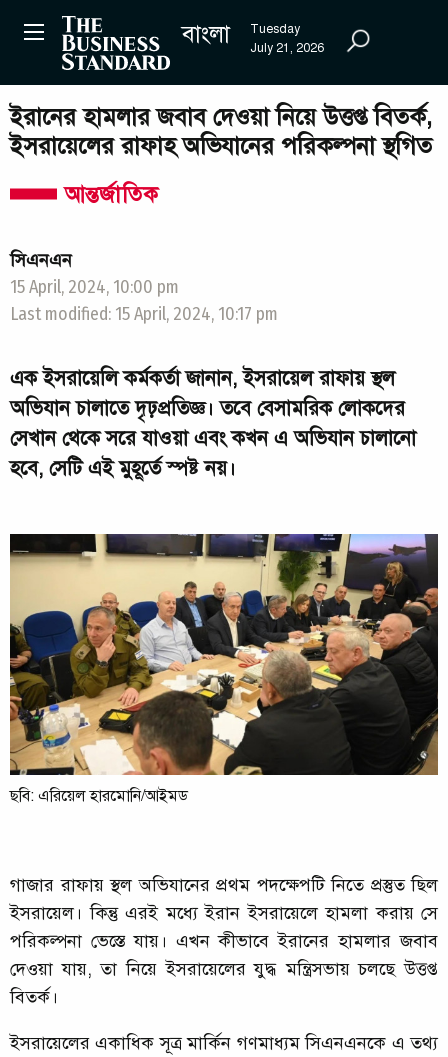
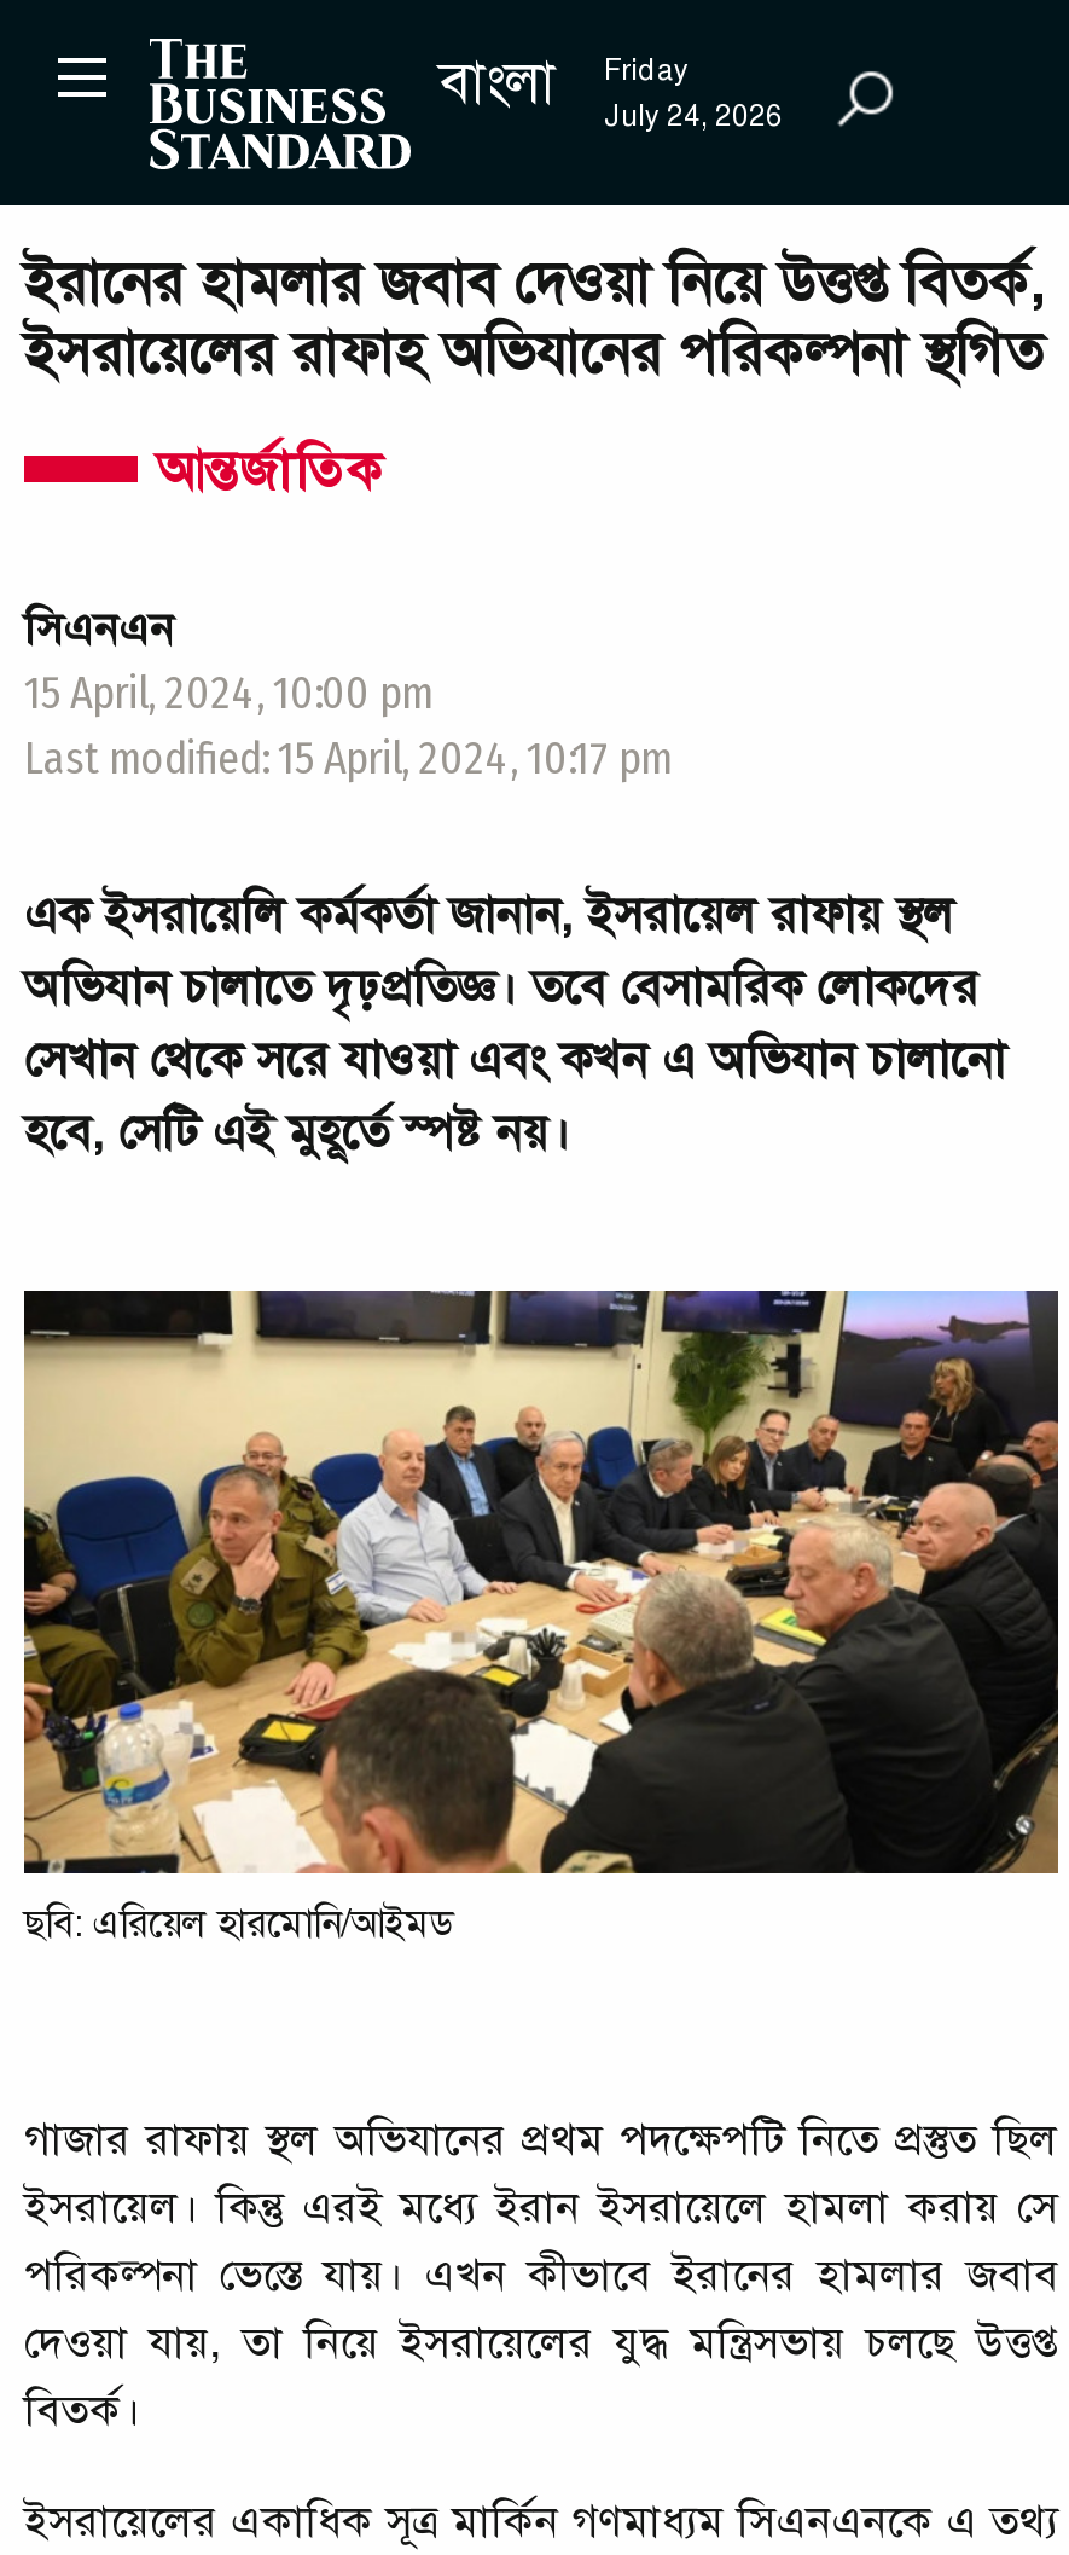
- Tuesday
- July 21, 2026
+ Friday
+ July 24, 2026
